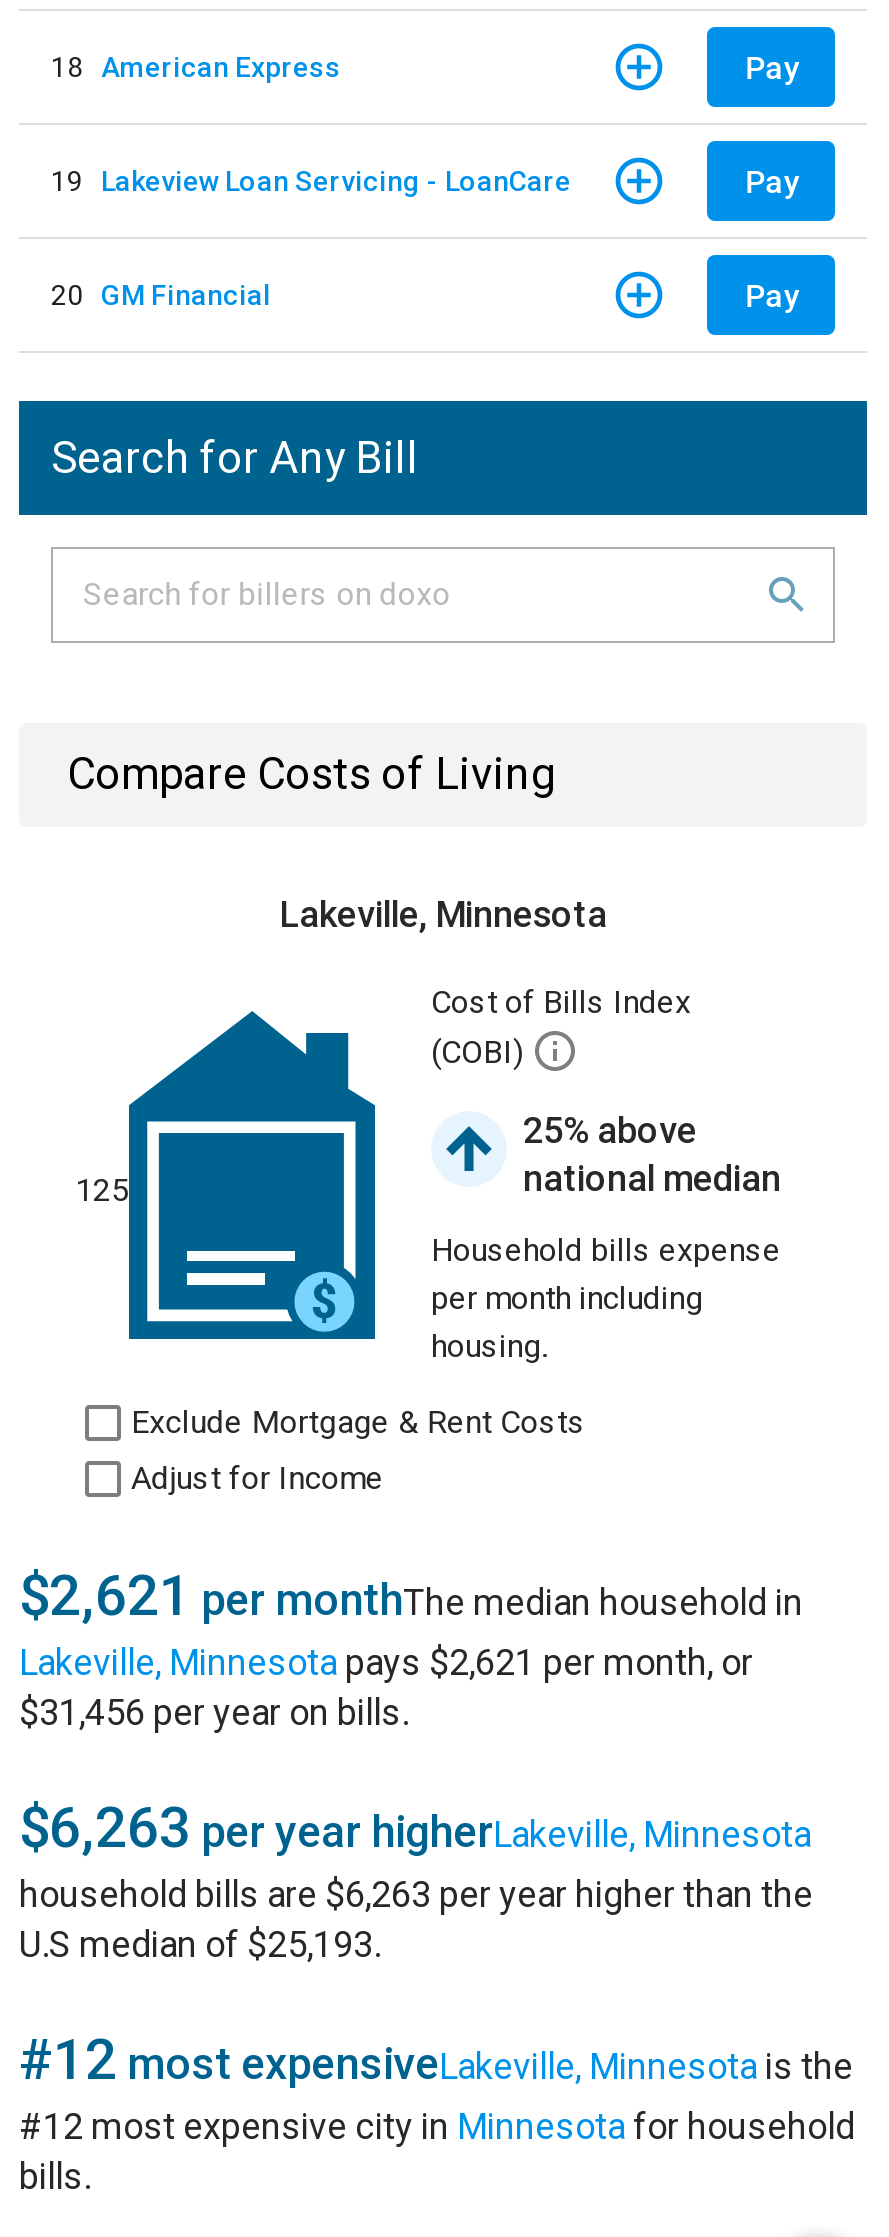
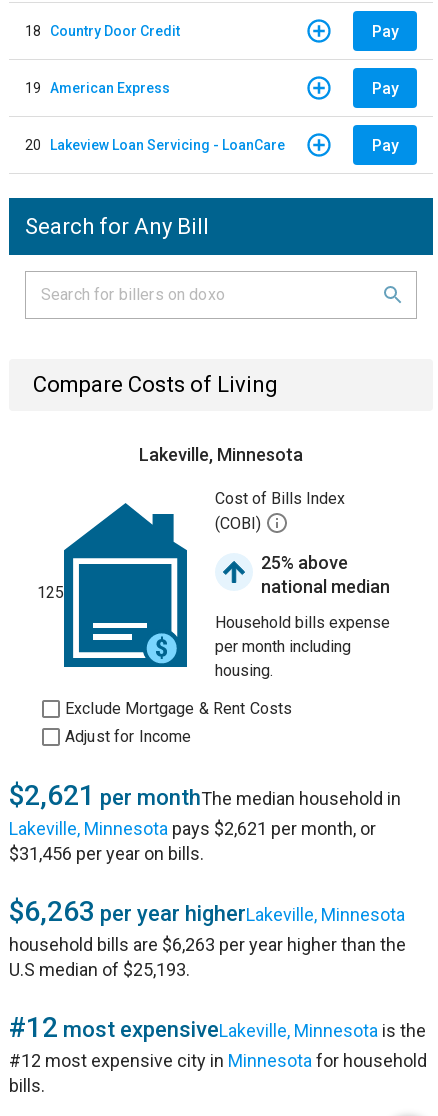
- 18 American Express
+ 18 Country Door Credit

- 19 Lakeview Loan Servicing - LoanCare
+ 19 American Express

- 20 GM Financial
+ 20 Lakeview Loan Servicing - LoanCare
